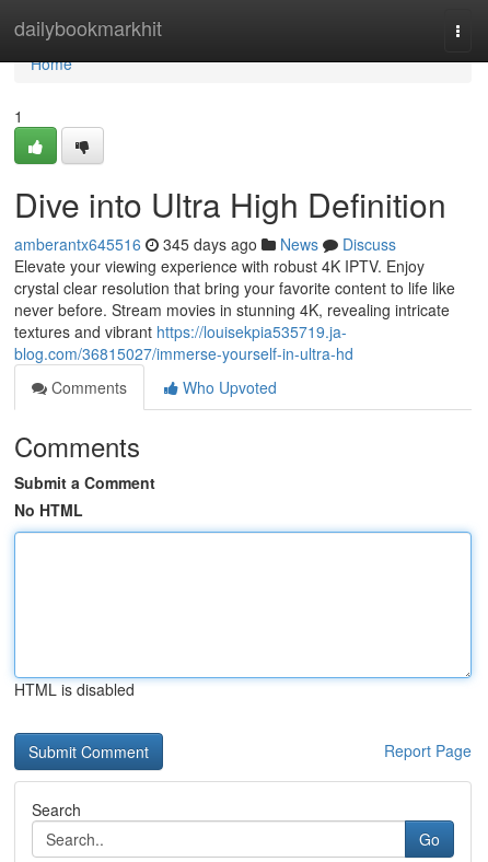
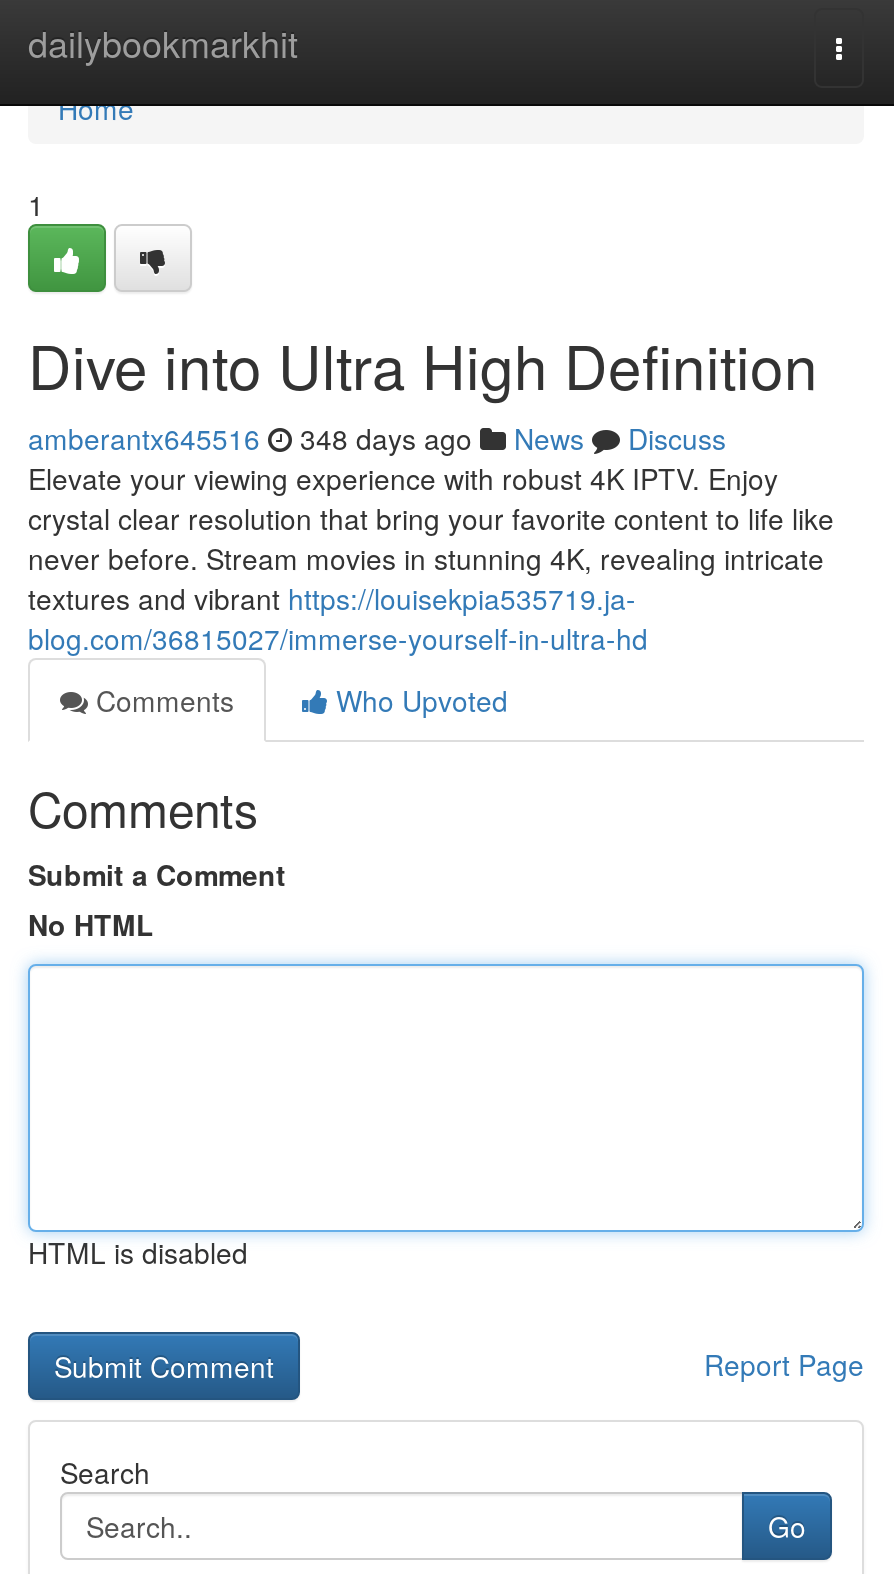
- amberantx645516 345 days ago News Discuss
+ amberantx645516 348 days ago News Discuss
